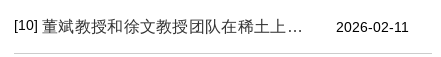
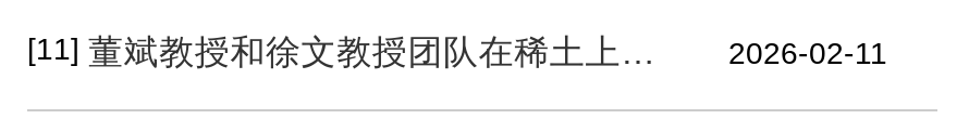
- [10]
+ [11]
